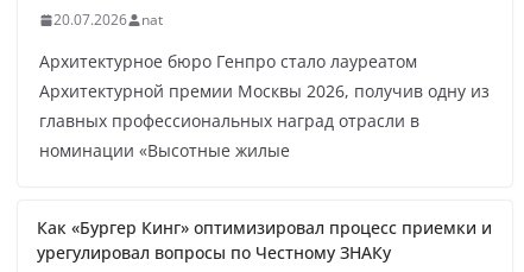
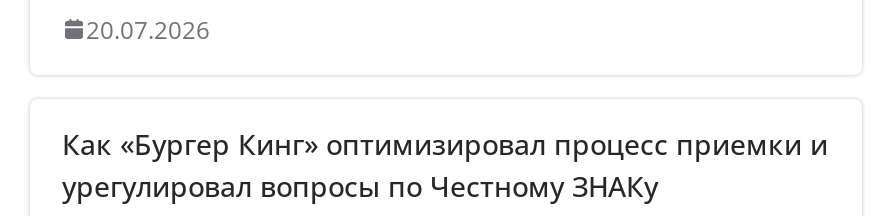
- nat
- Архитектурное бюро Генпро стало лауреатом
- Архитектурной премии Москвы 2026, получив одну из
- главных профессиональных наград отрасли в
- номинации «Высотные жилые
